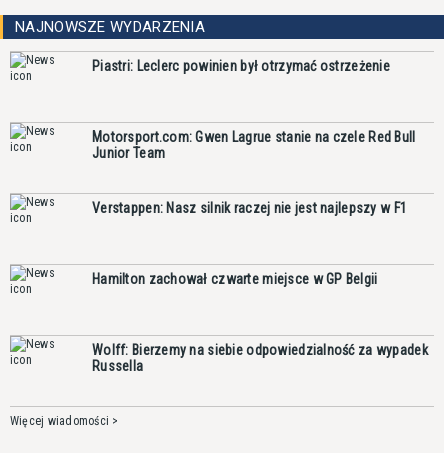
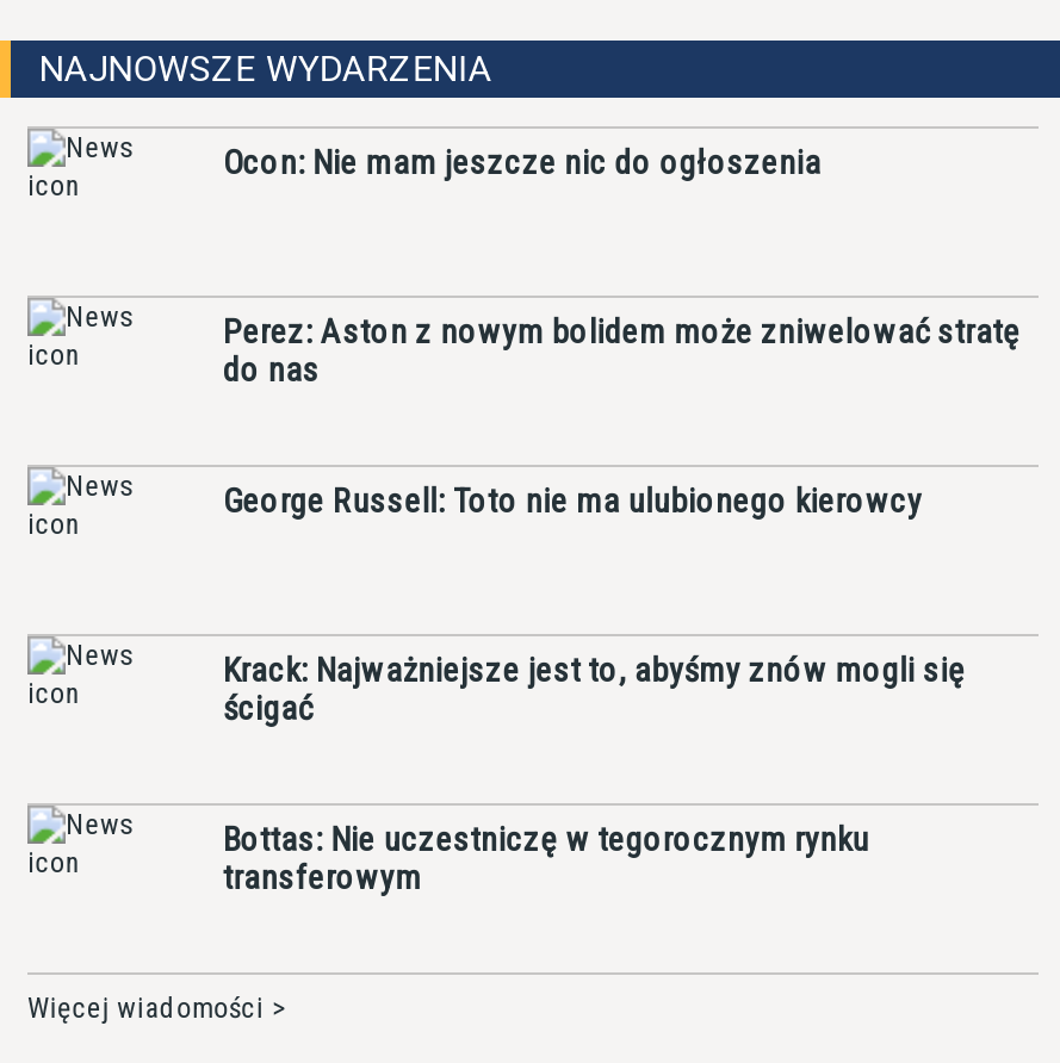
- Piastri: Leclerc powinien był otrzymać ostrzeżenie
+ Ocon: Nie mam jeszcze nic do ogłoszenia

- Motorsport.com: Gwen Lagrue stanie na czele Red Bull
- Junior Team
+ Perez: Aston z nowym bolidem może zniwelować stratę
+ do nas

- Verstappen: Nasz silnik raczej nie jest najlepszy w F1
+ George Russell: Toto nie ma ulubionego kierowcy

- Hamilton zachował czwarte miejsce w GP Belgii
+ Krack: Najważniejsze jest to, abyśmy znów mogli się
+ ścigać

- Wolff: Bierzemy na siebie odpowiedzialność za wypadek
- Russella
+ Bottas: Nie uczestniczę w tegorocznym rynku
+ transferowym
